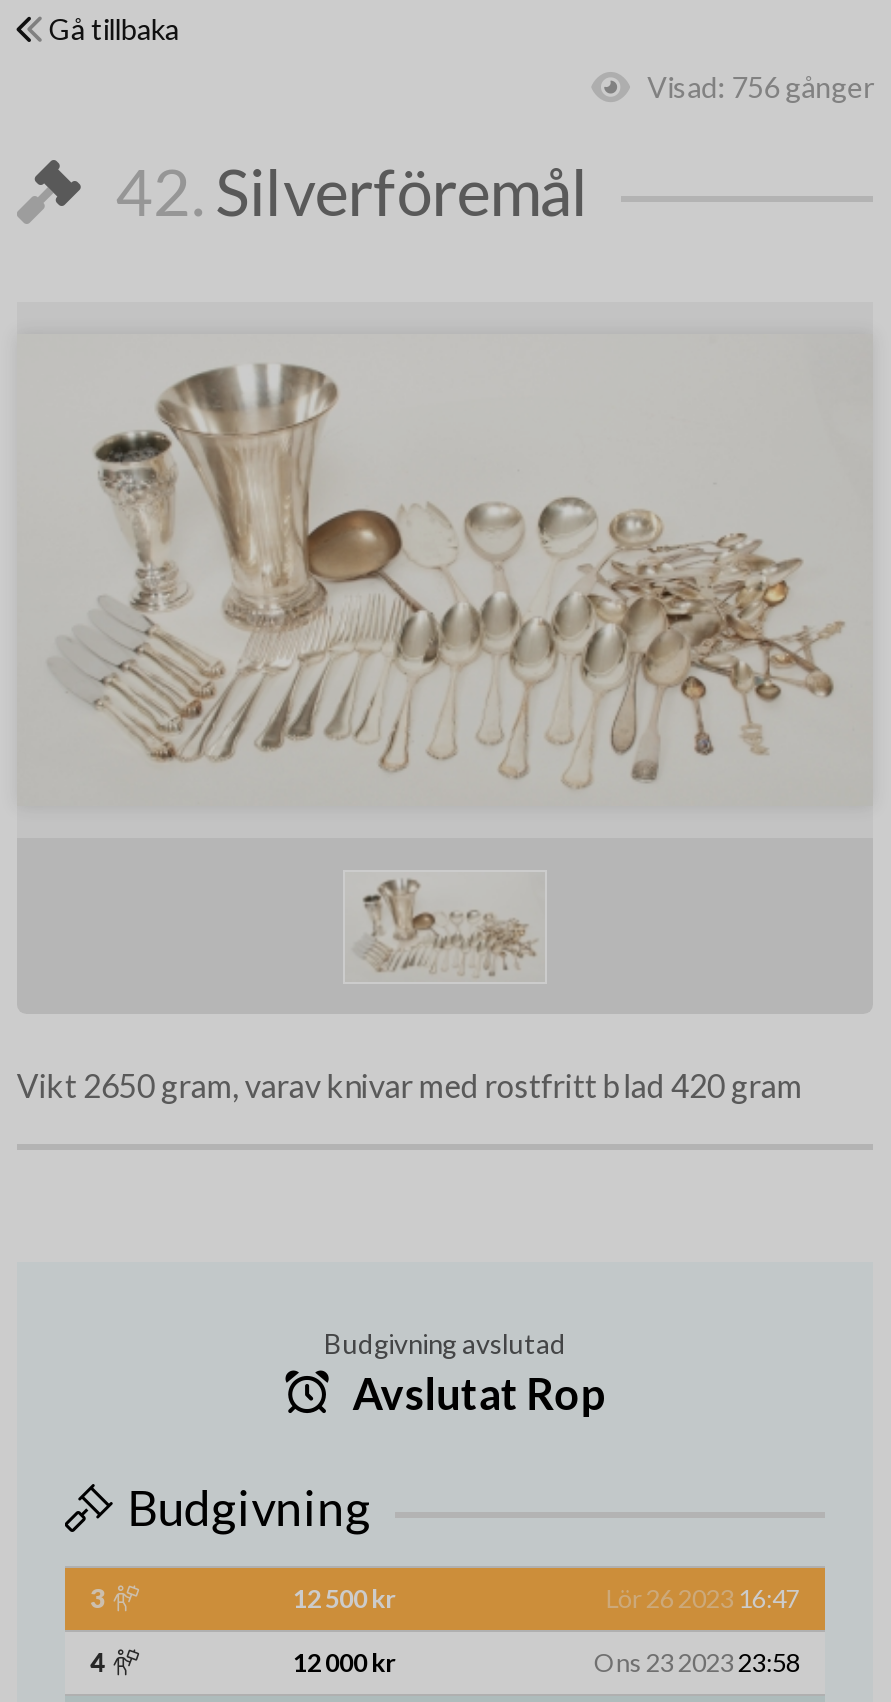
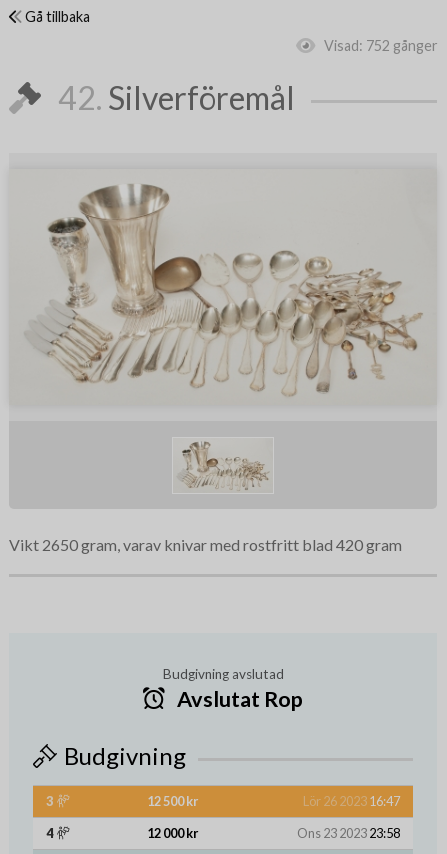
- Visad: 756 gånger
+ Visad: 752 gånger
